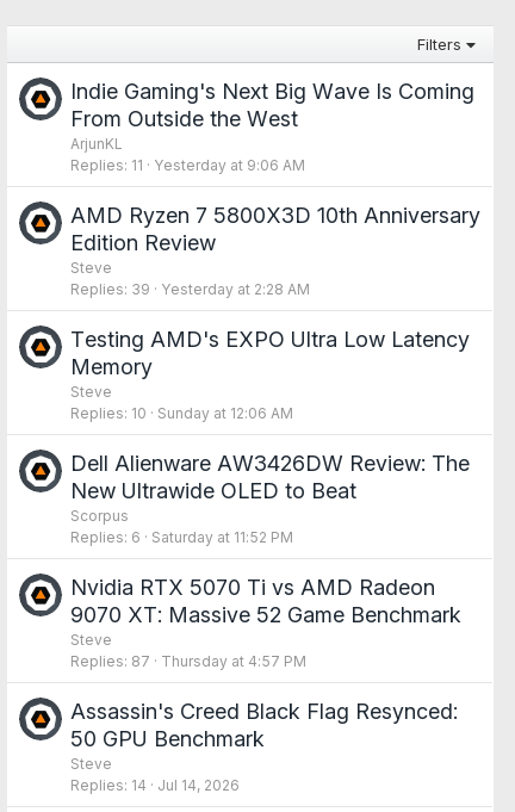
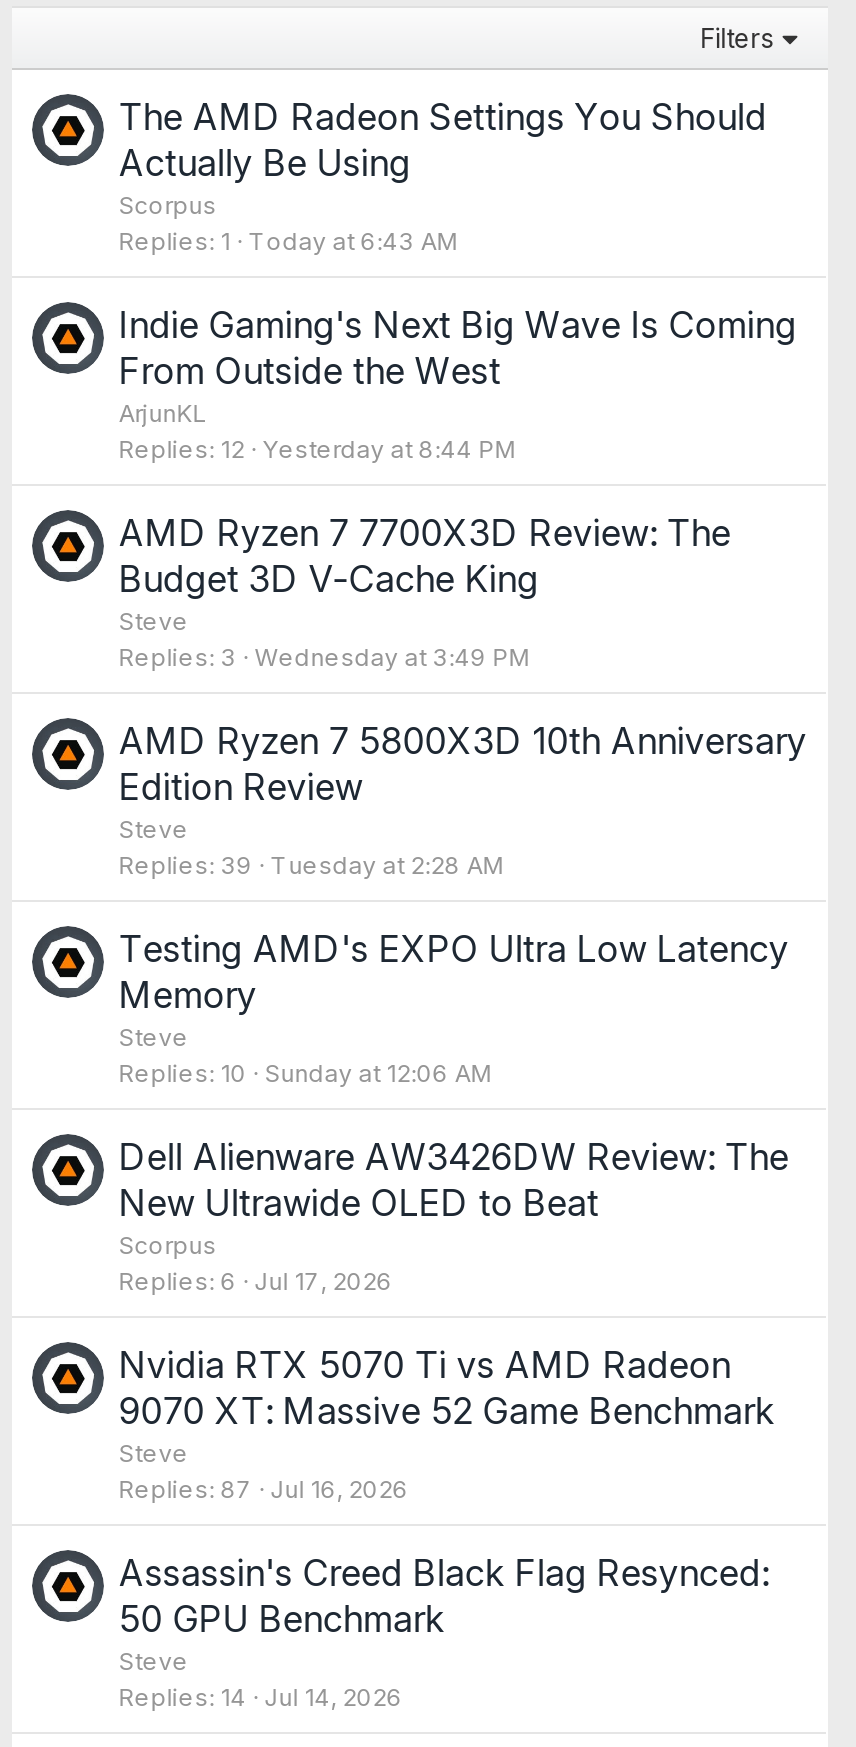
+ The AMD Radeon Settings You Should
+ Actually Be Using
+ Scorpus
+ Replies 1 Today at 6:43 AM

- Replies 11 Yesterday at 9:06 AM
+ Replies 12 Yesterday at 8:44 PM
+ AMD Ryzen 7 7700X3D Review: The
+ Budget 3D V-Cache King
+ Steve
+ Replies 3 Wednesday at 3:49 PM

- Replies 39 Yesterday at 2:28 AM
+ Replies 39 Tuesday at 2:28 AM

- Replies 6 Saturday at 11:52 PM
+ Replies 6 Jul 17, 2026

- Replies 87 Thursday at 4:57 PM
+ Replies 87 Jul 16, 2026
